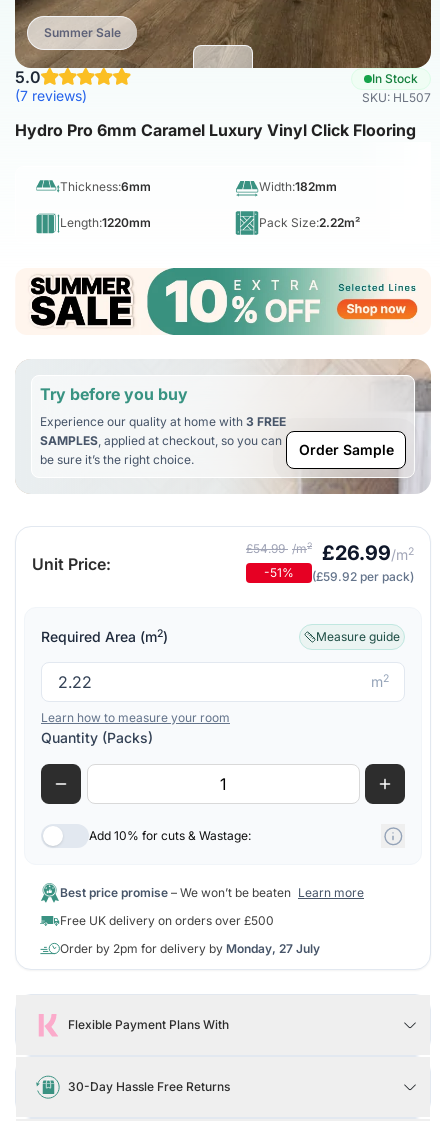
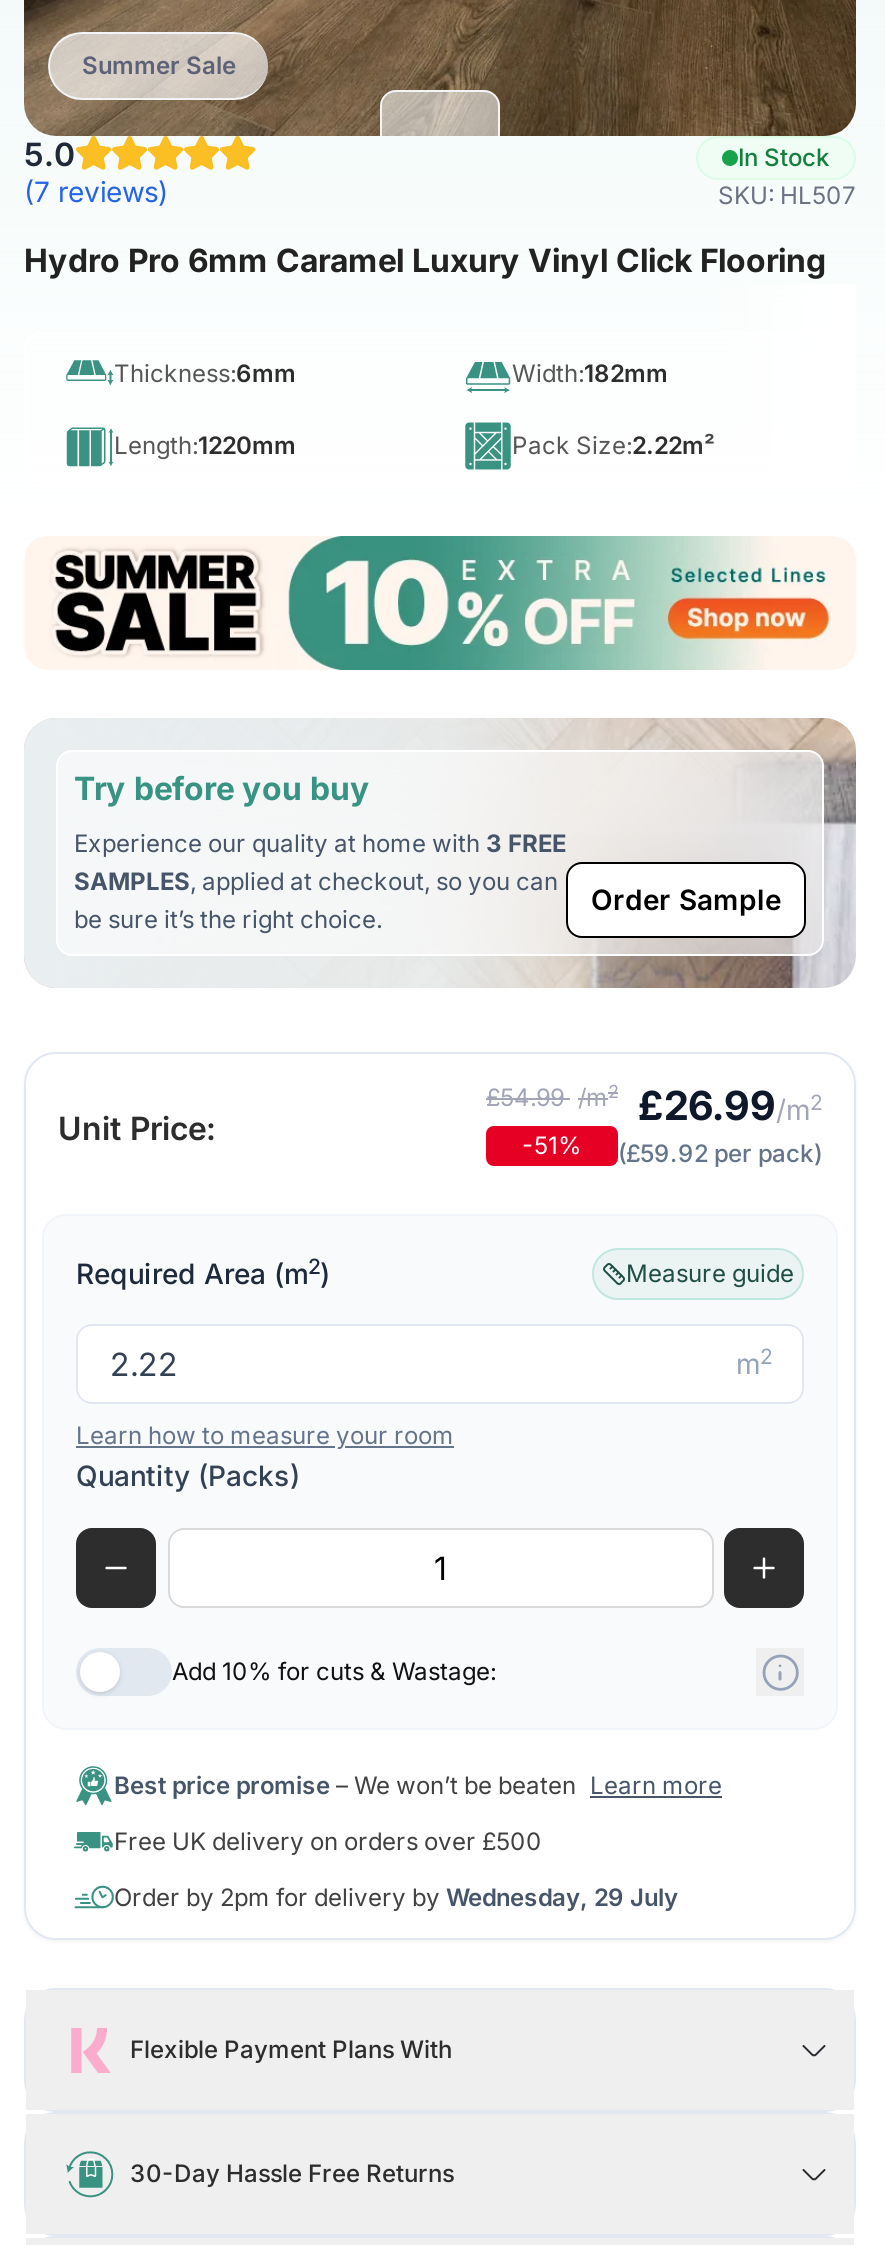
- Order by 2pm for delivery by Monday, 27 July
+ Order by 2pm for delivery by Wednesday, 29 July
